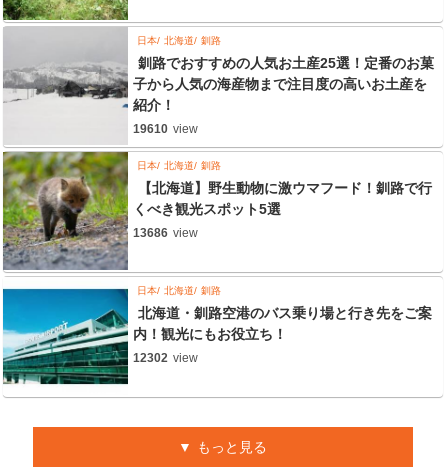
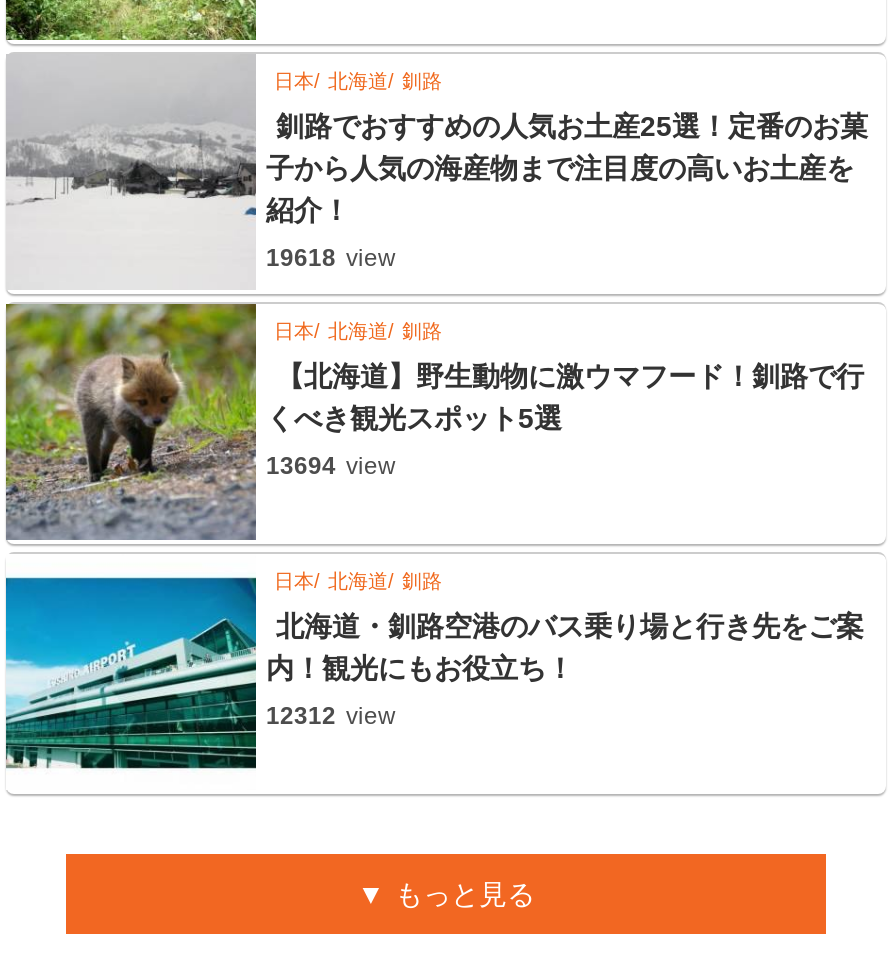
- 19610 view
+ 19618 view

- 13686 view
+ 13694 view

- 12302 view
+ 12312 view
